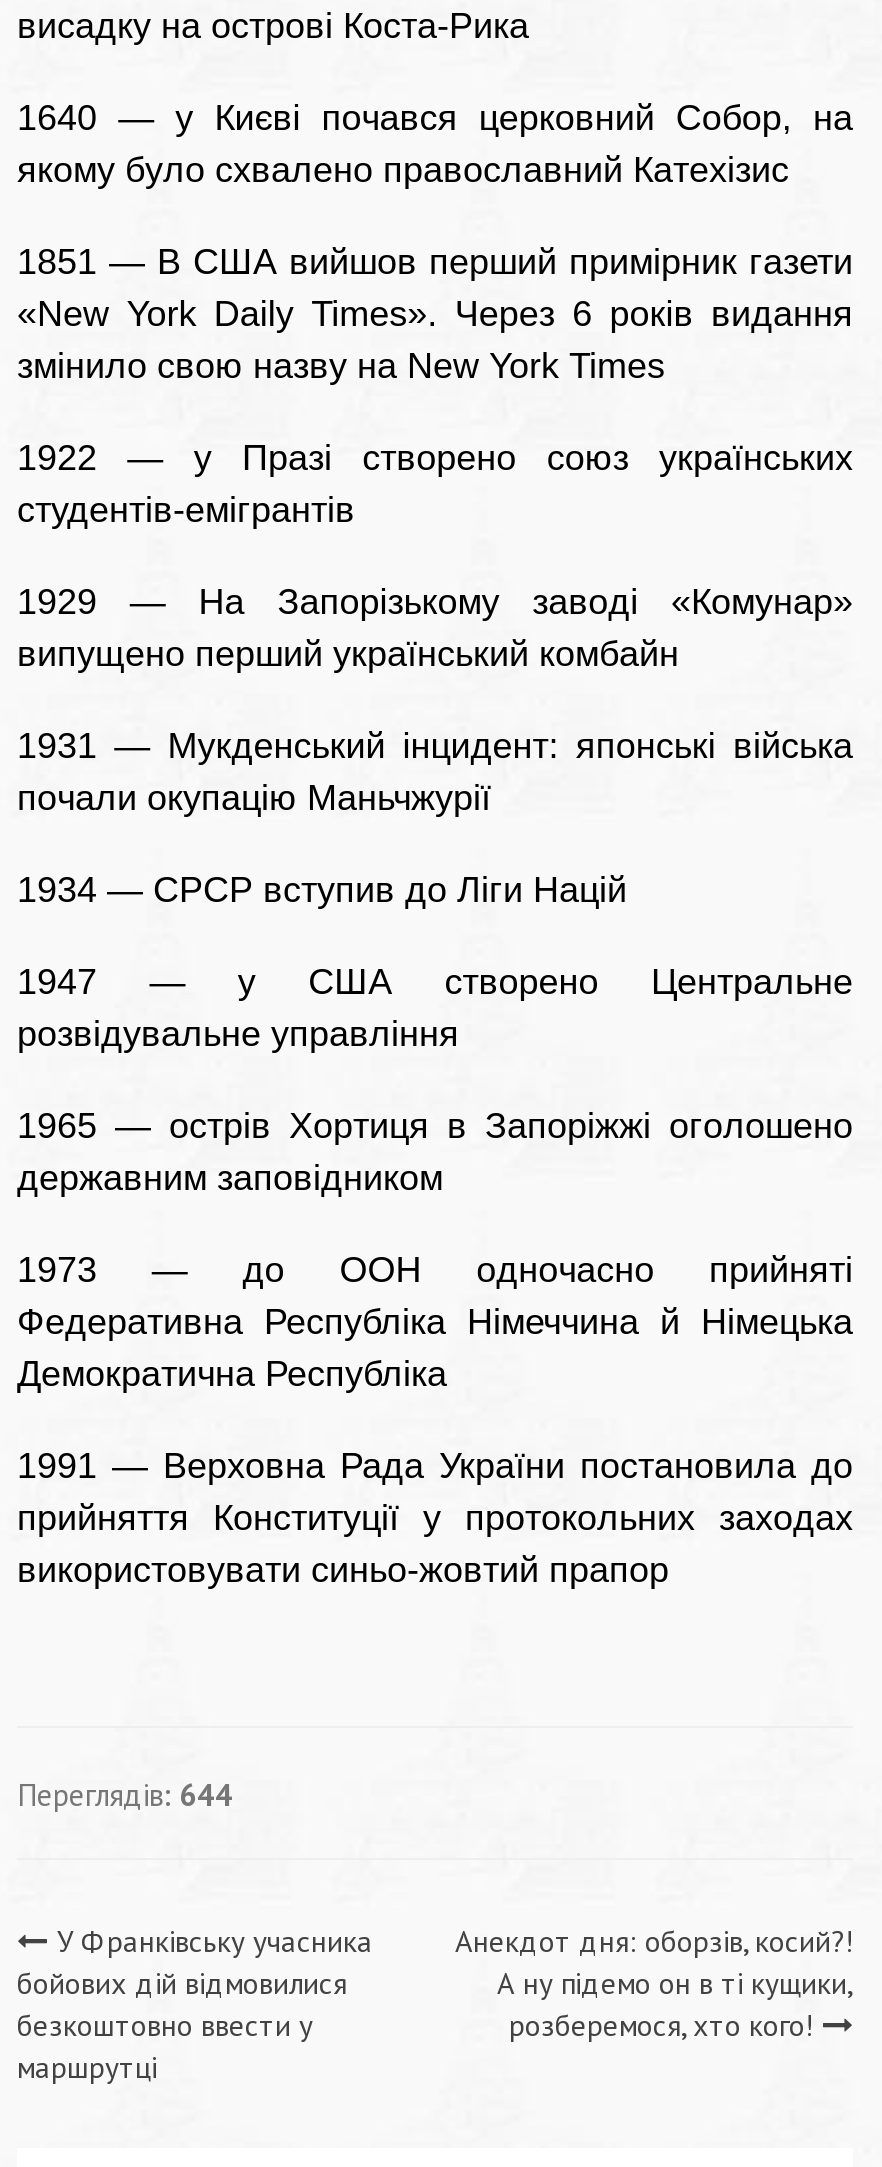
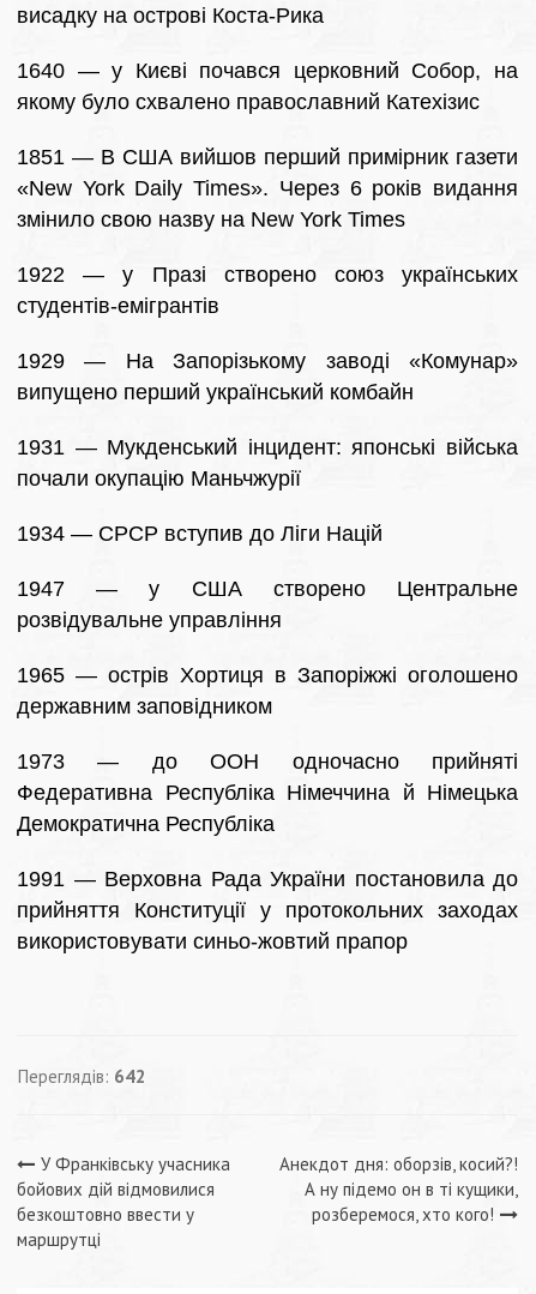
- Переглядів: 644
+ Переглядів: 642
